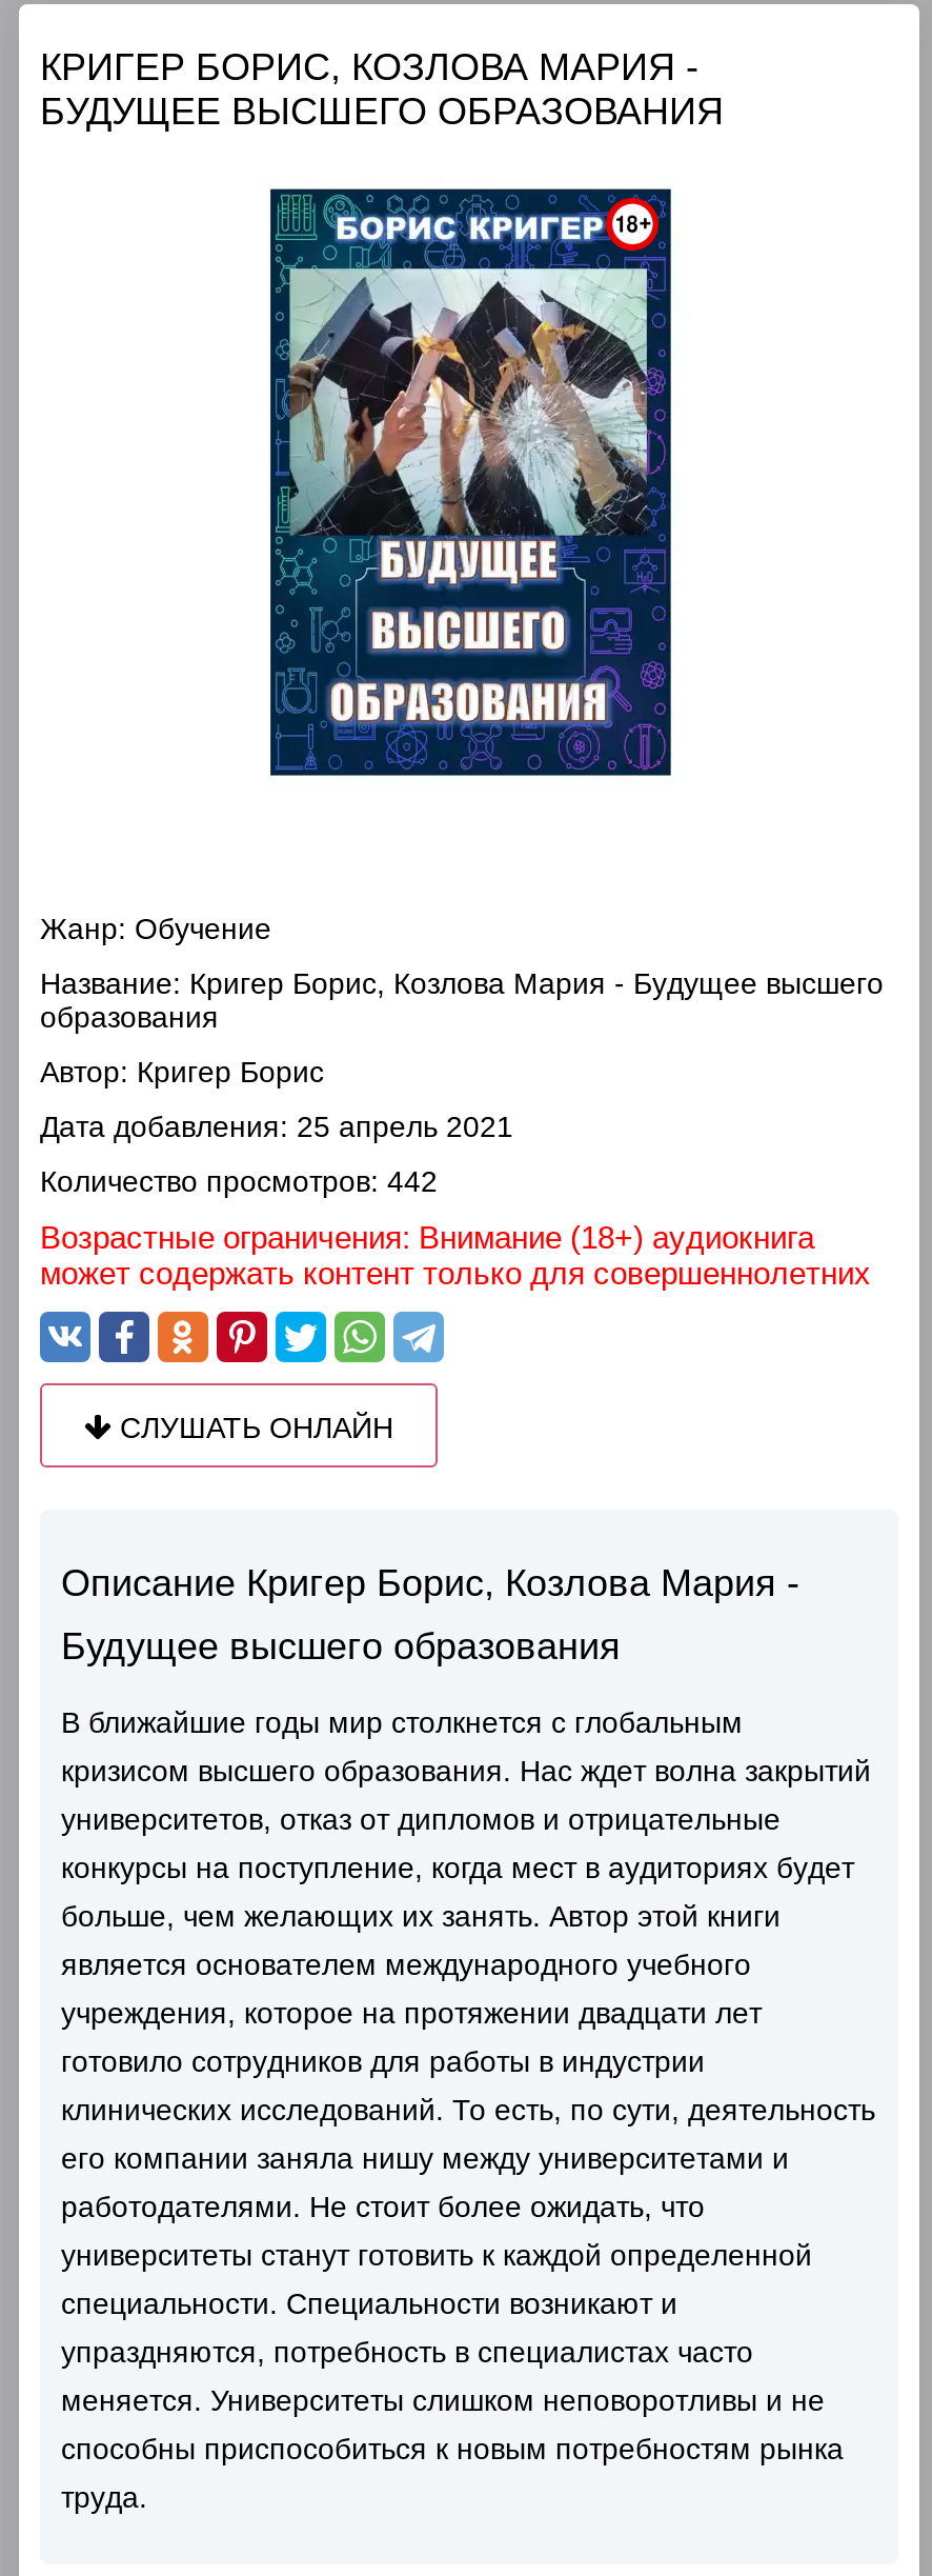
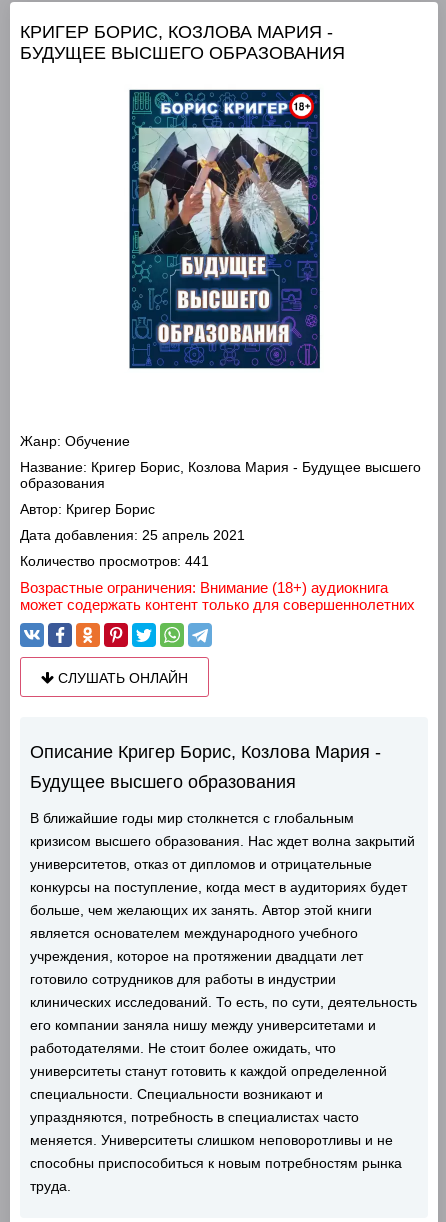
- Количество просмотров: 442
+ Количество просмотров: 441
